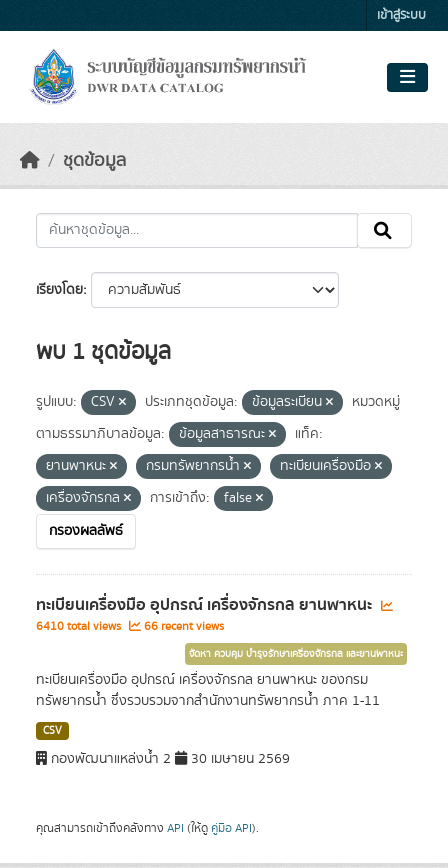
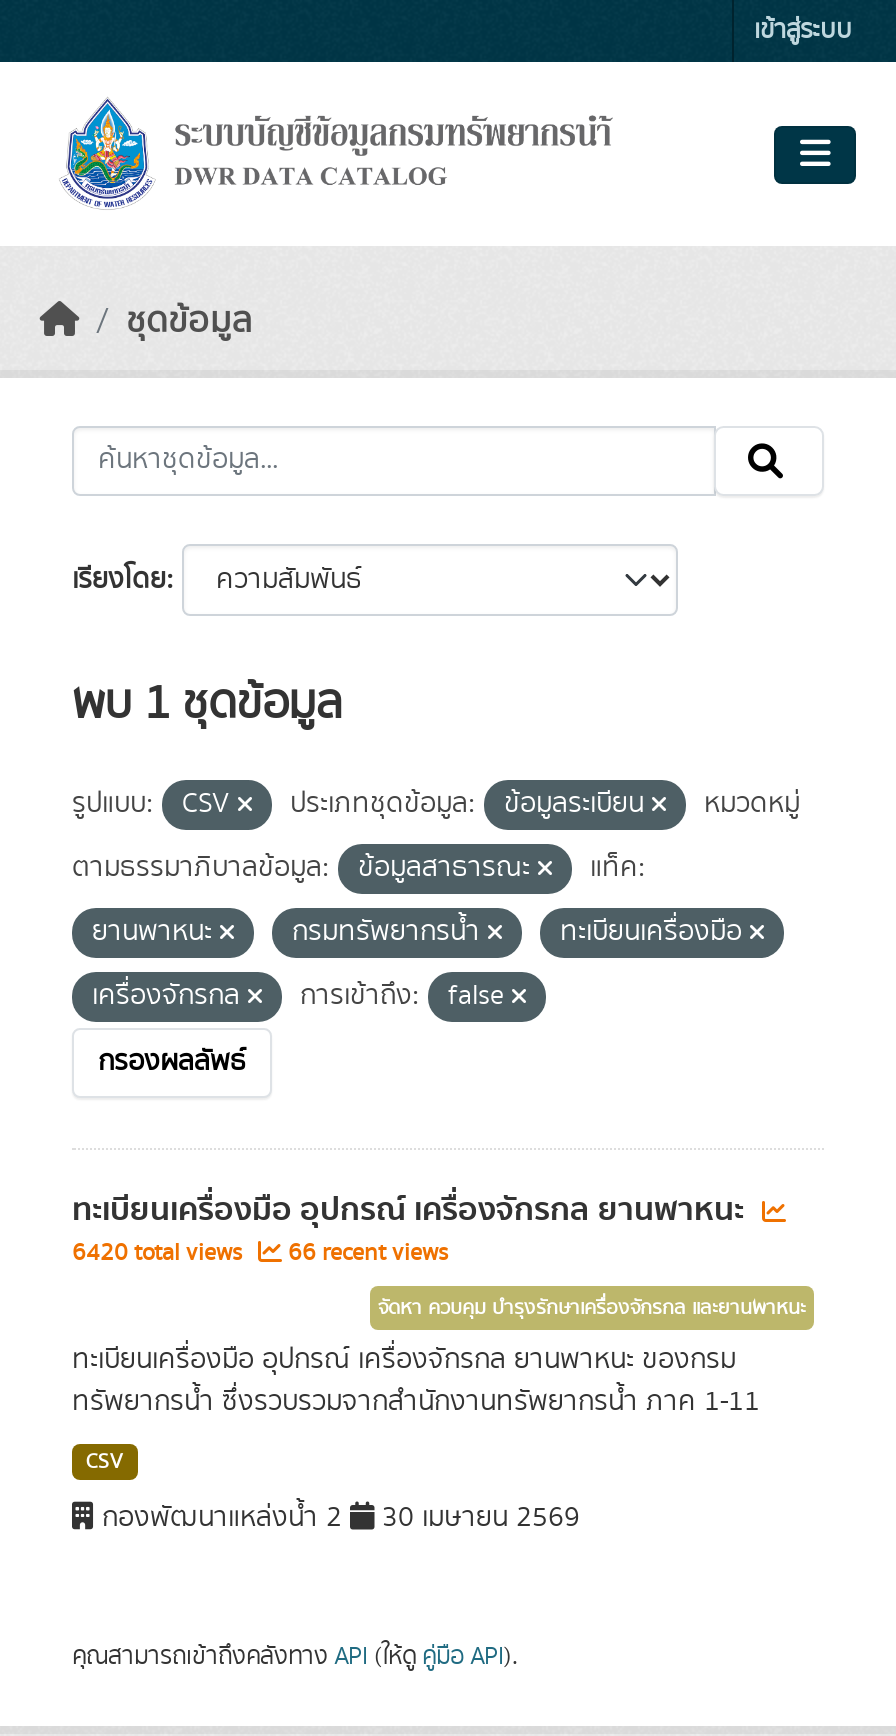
- 6410 total views 66 recent views
+ 6420 total views 66 recent views
